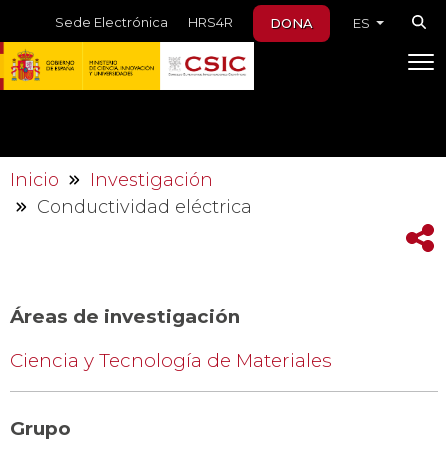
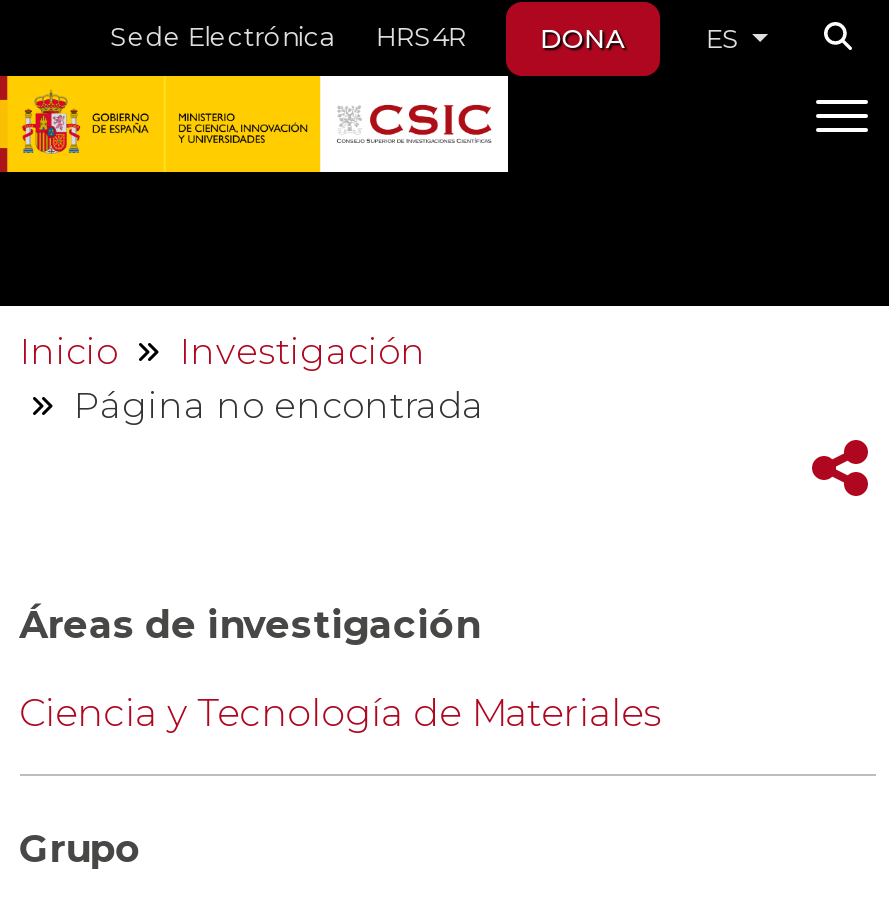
- Conductividad eléctrica
+ Página no encontrada
